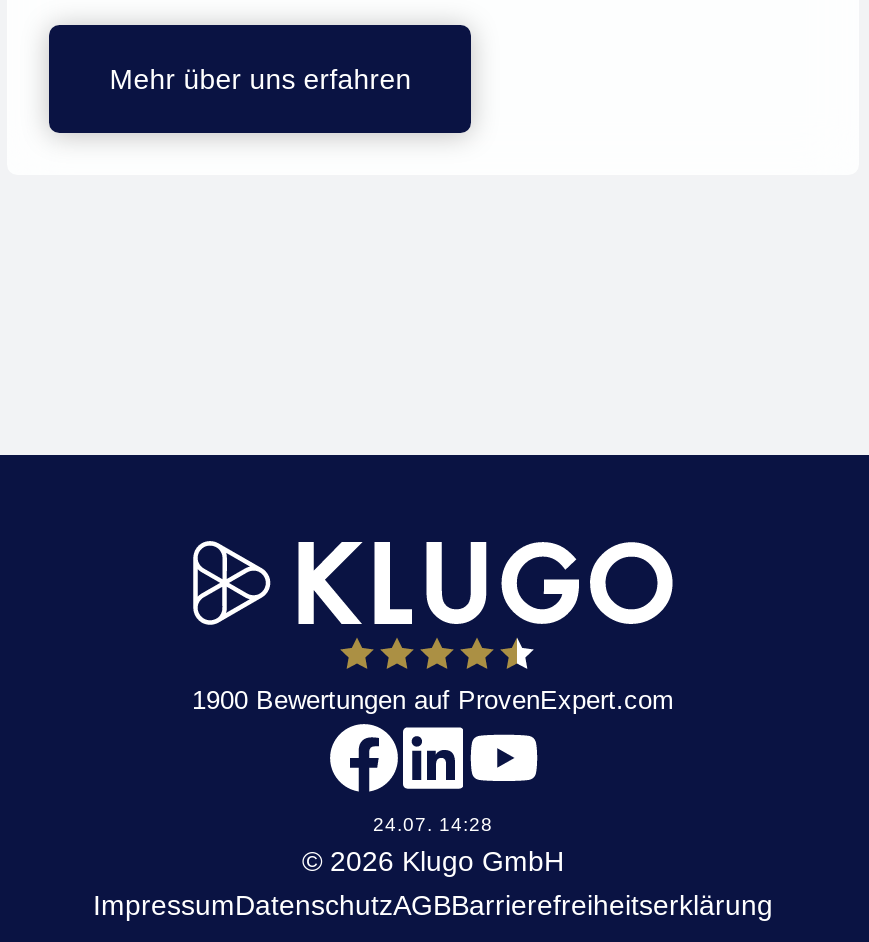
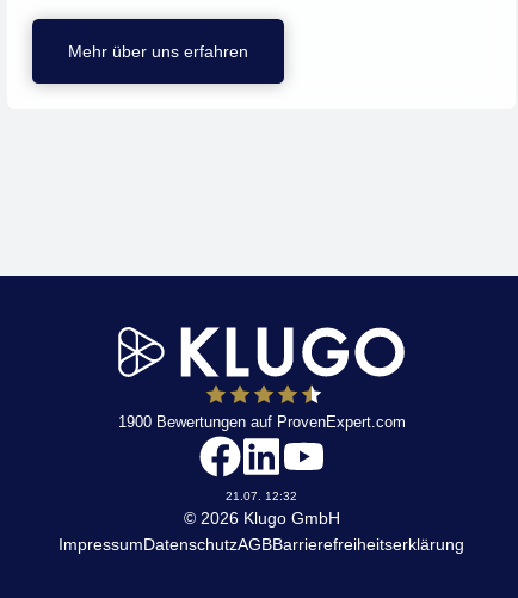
- 24.07. 14:28
+ 21.07. 12:32
